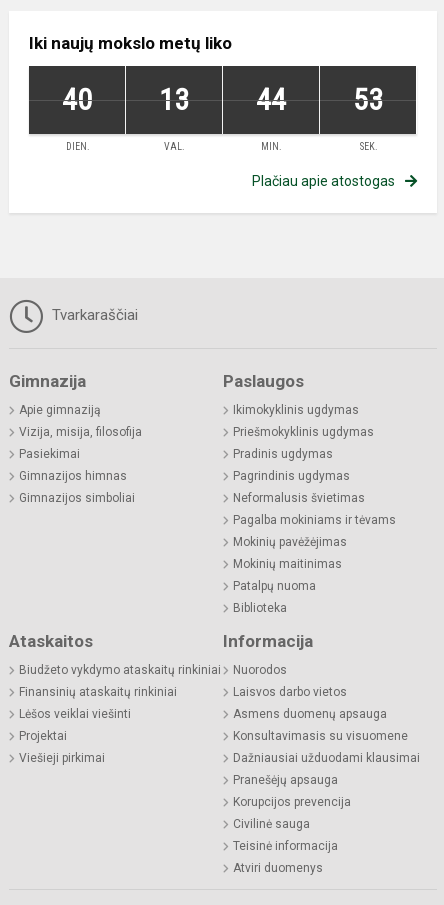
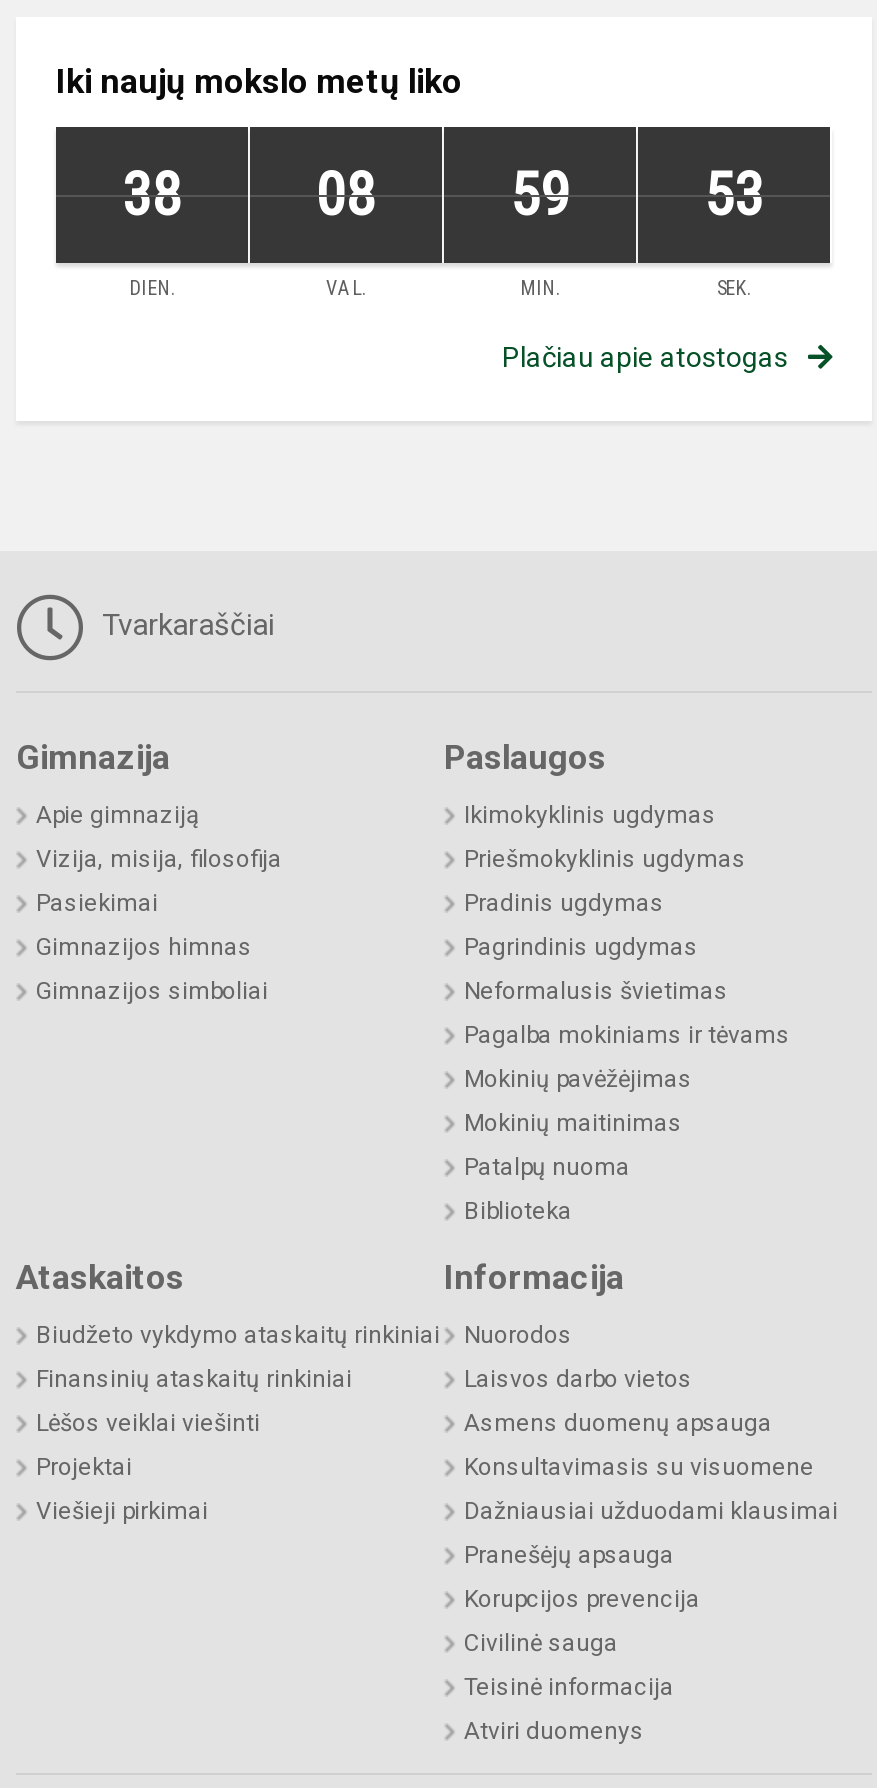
- 40
+ 38

- 13
+ 08

- 44
+ 59
